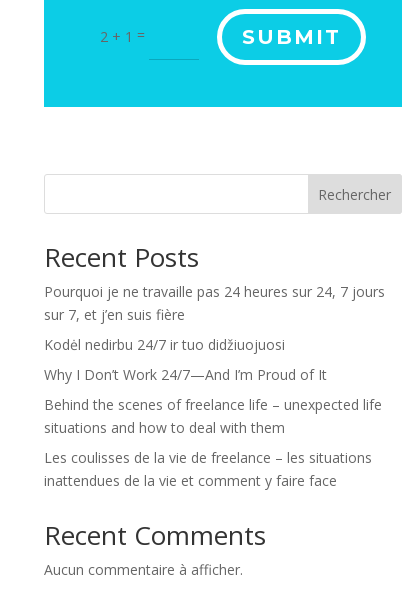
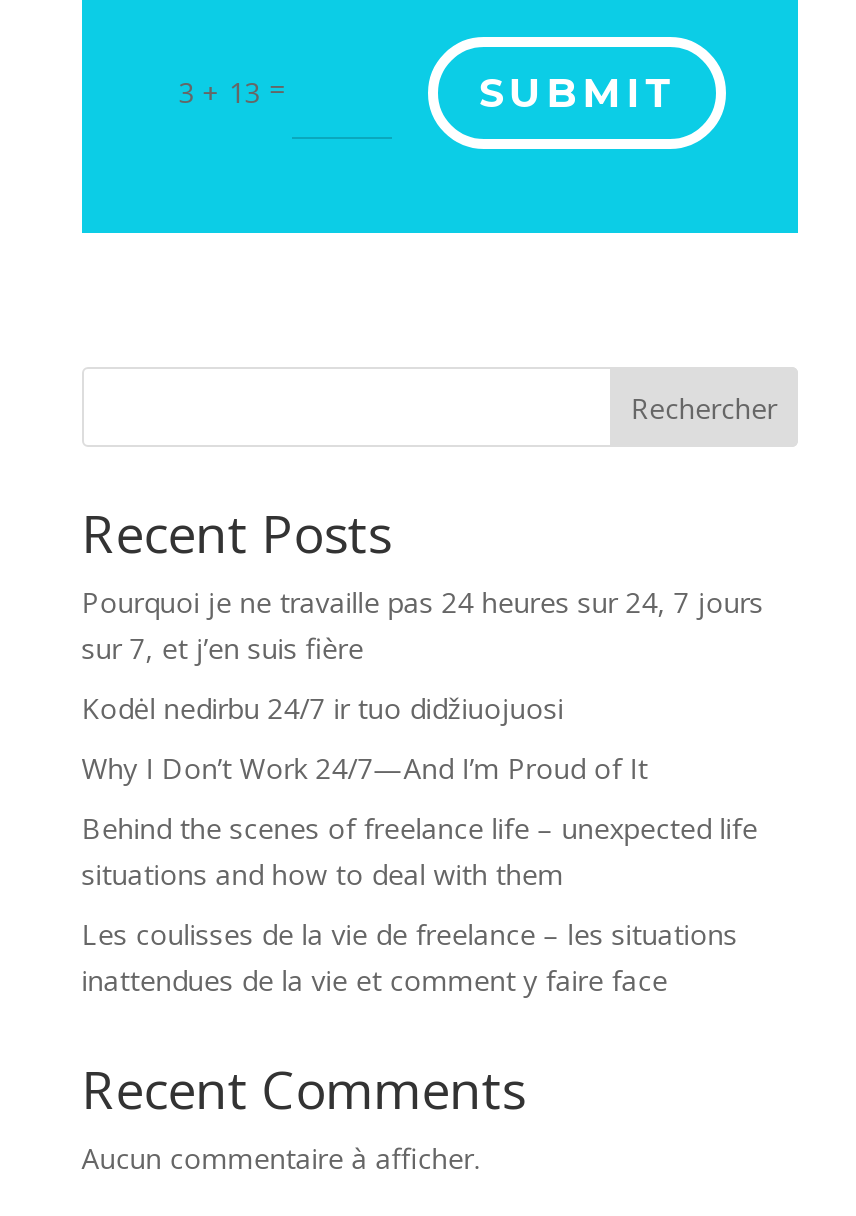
- 2 + 1 =
+ 3 + 13 =
